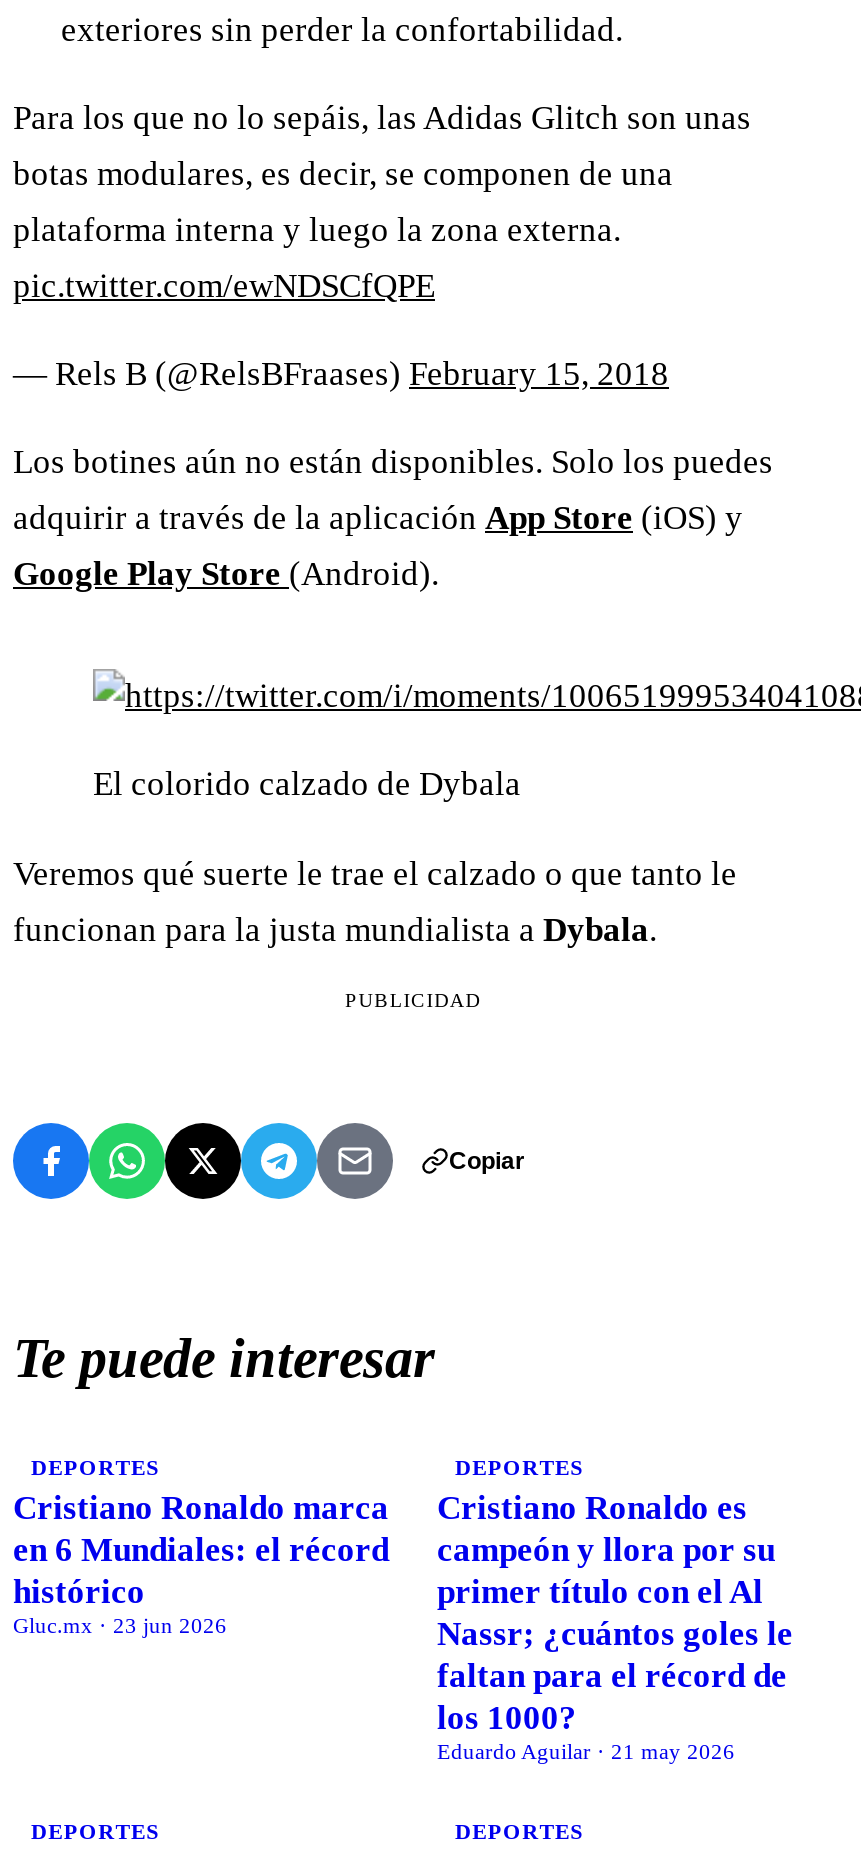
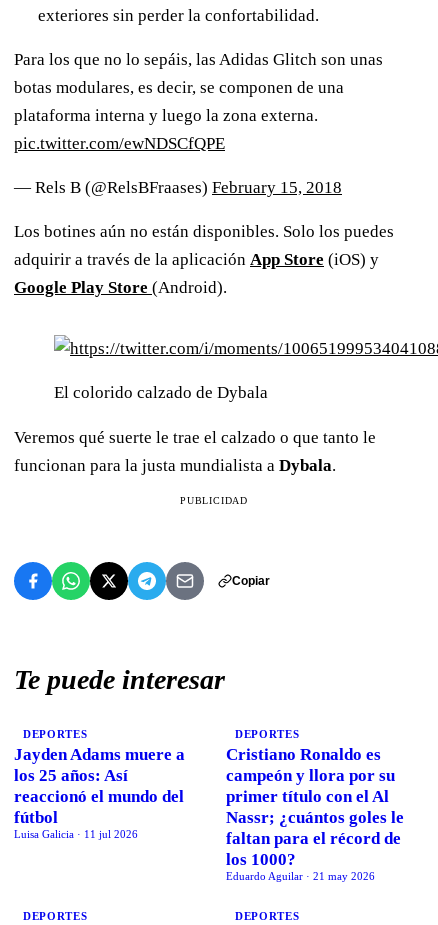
- Cristiano Ronaldo marca
- en 6 Mundiales: el récord
- histórico
- Gluc.mx · 23 jun 2026
+ Jayden Adams muere a
+ los 25 años: Así
+ reaccionó el mundo del
+ fútbol
+ Luisa Galicia · 11 jul 2026
